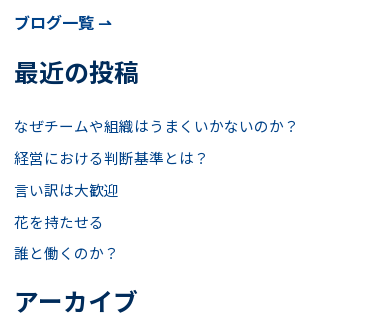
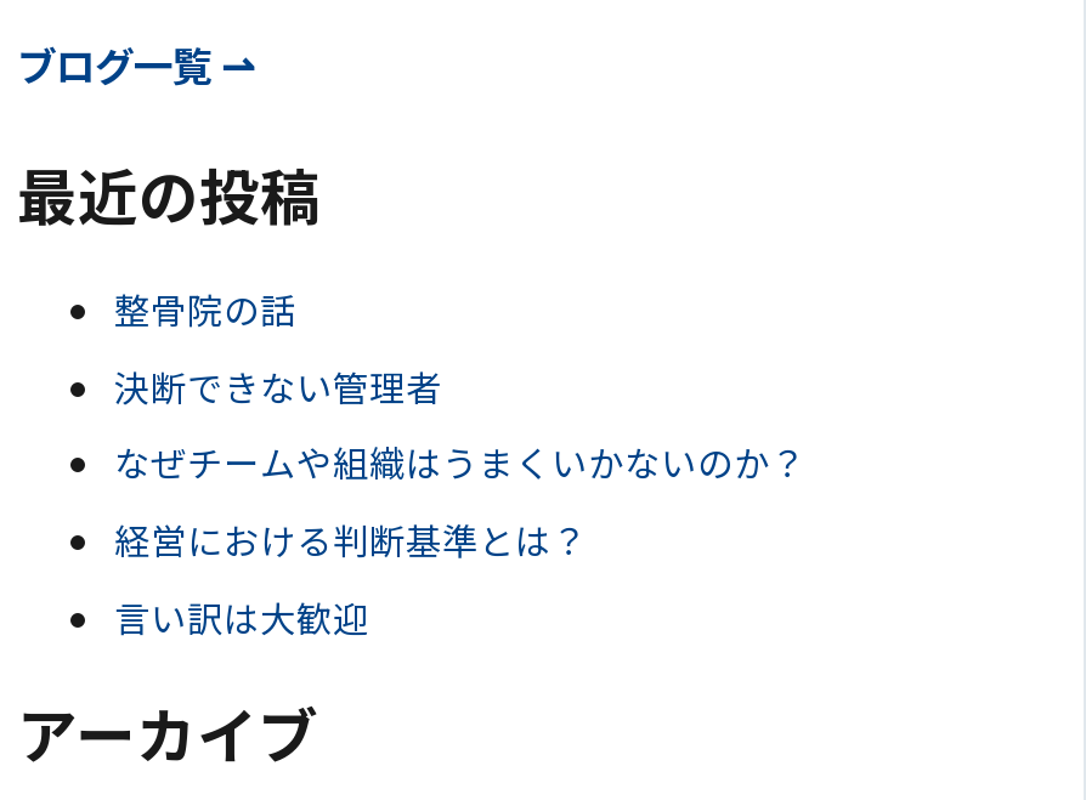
+ 整骨院の話
+ 決断できない管理者

moved down: なぜチームや組織はうまくいかないのか？ | 経営における判断基準とは？ | 言い訳は大歓迎

- 花を持たせる
- 誰と働くのか？
